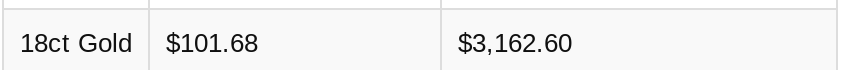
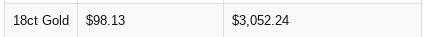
- 18ct Gold $101.68
+ 18ct Gold $98.13

- $3,162.60
+ $3,052.24
